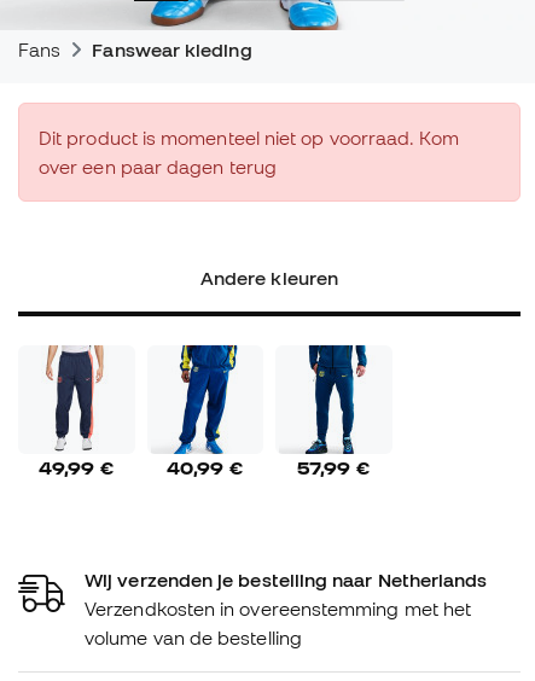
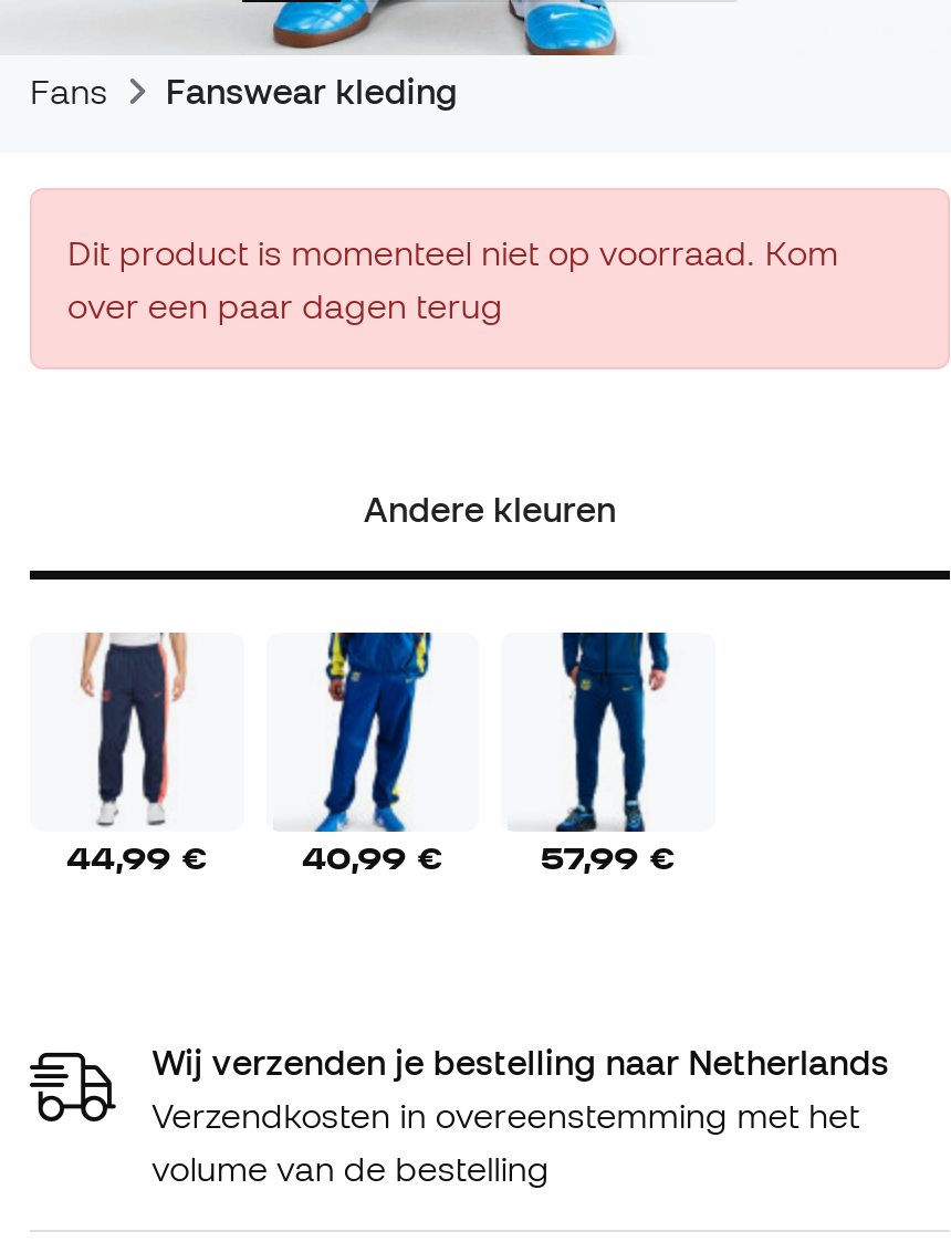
- 49,99 €
+ 44,99 €
